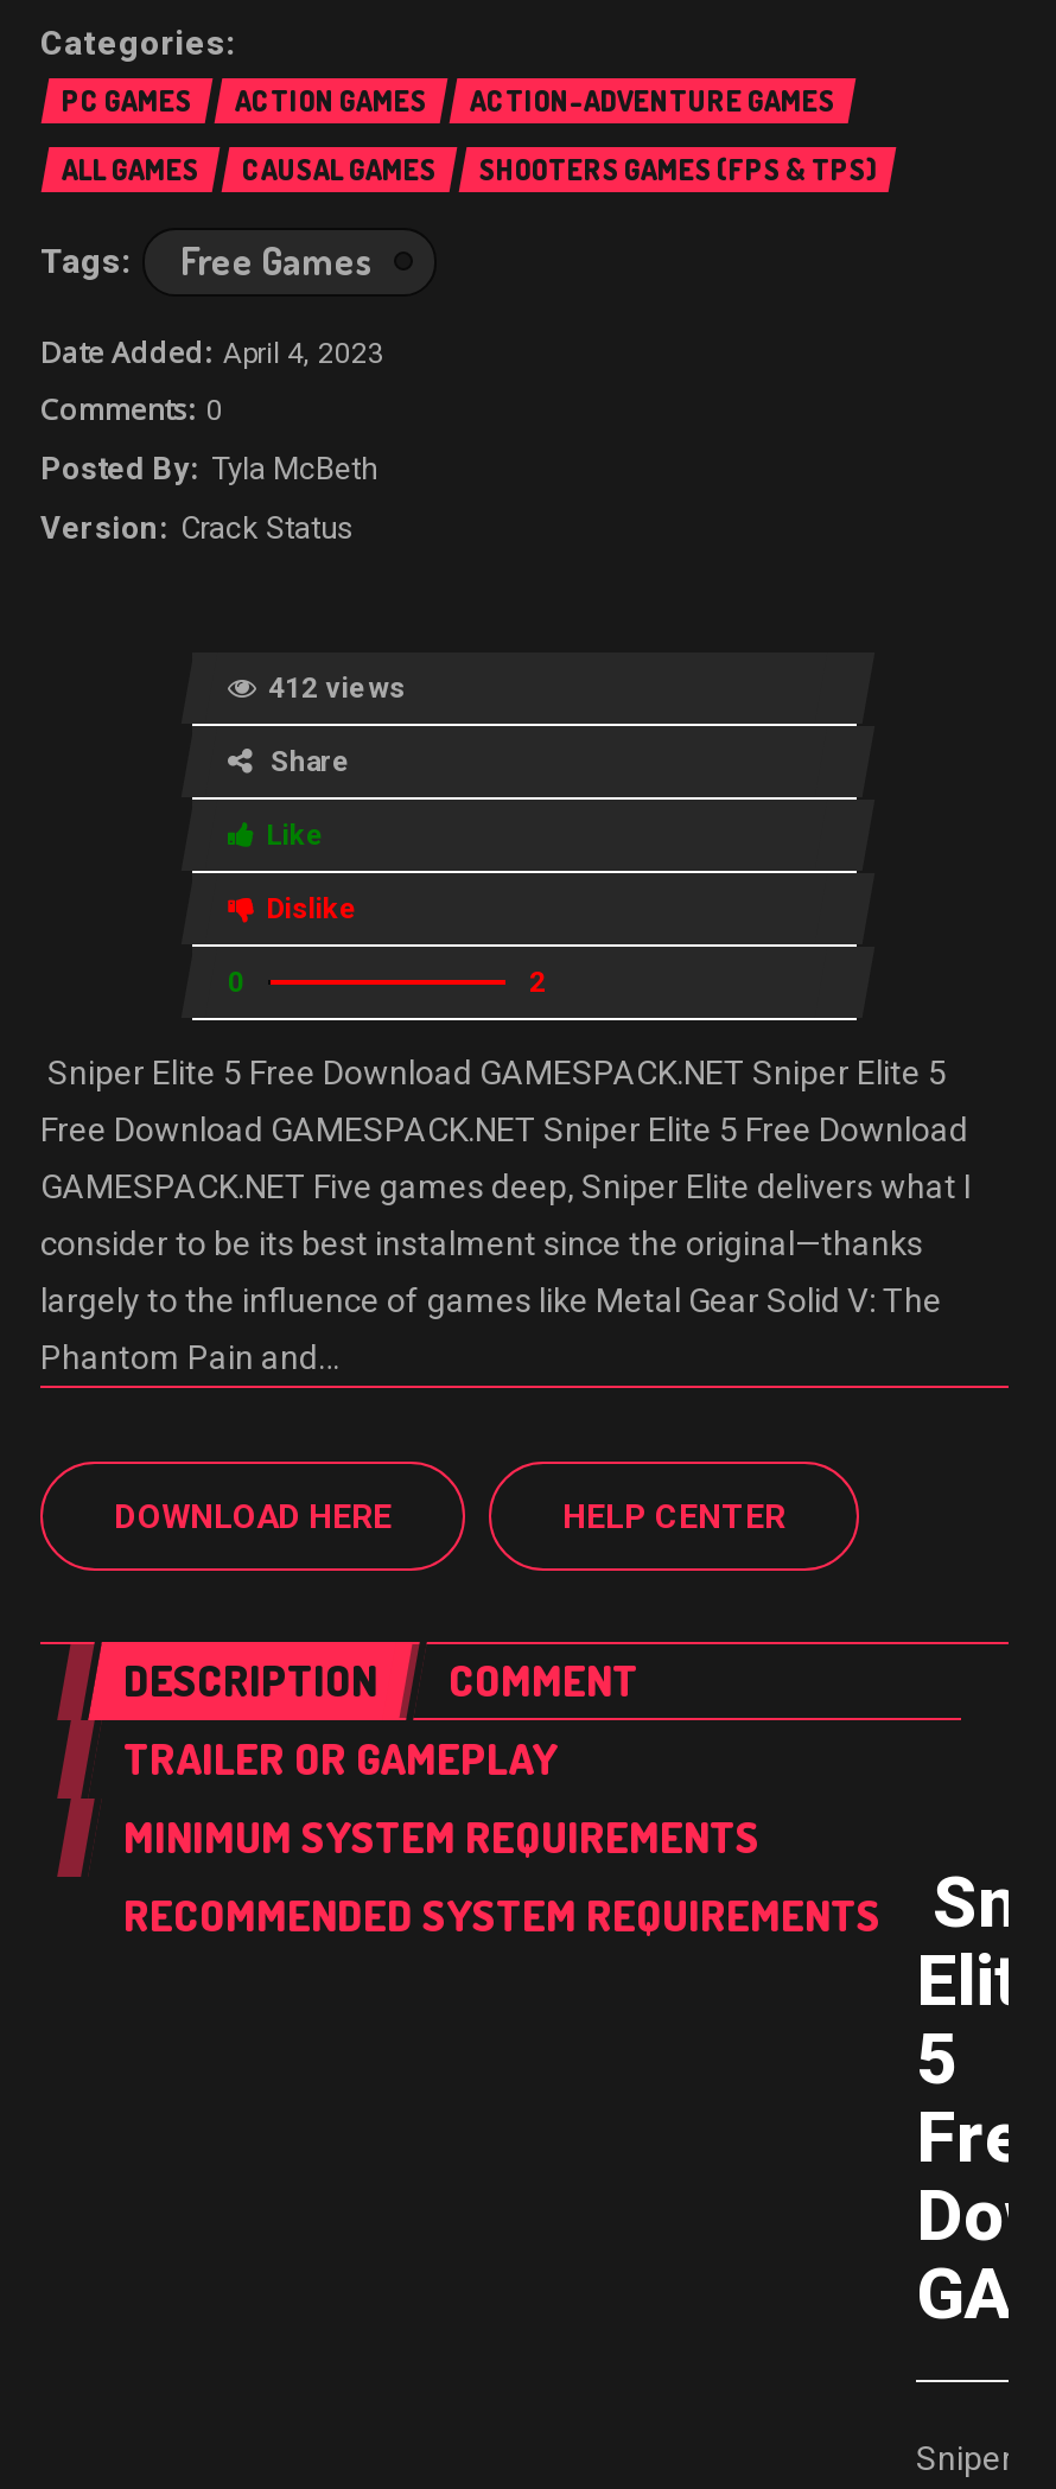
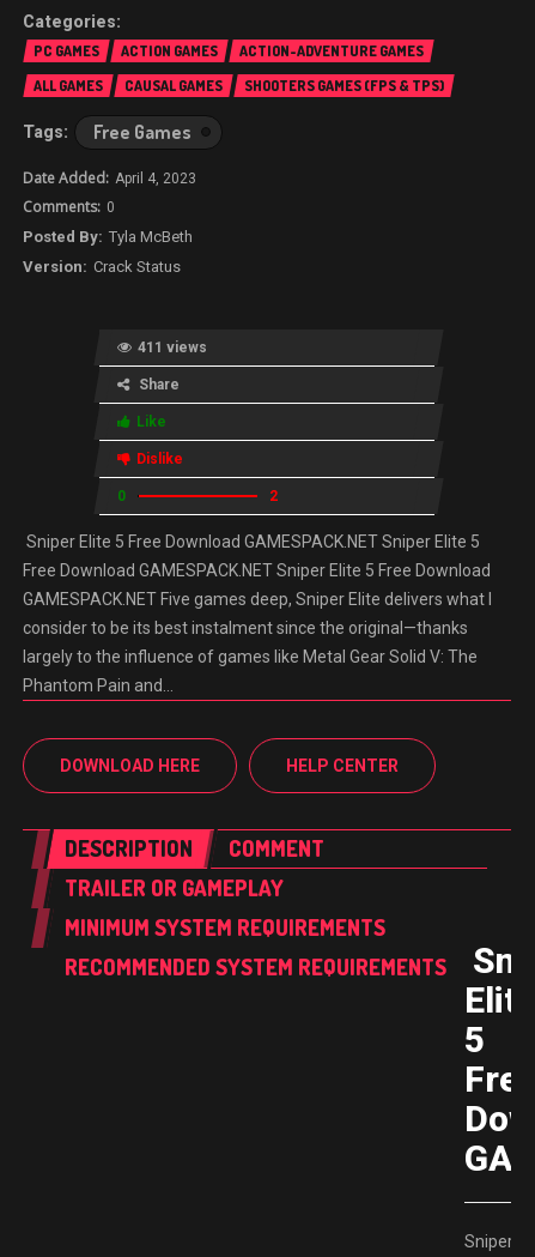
- 412 views
+ 411 views
